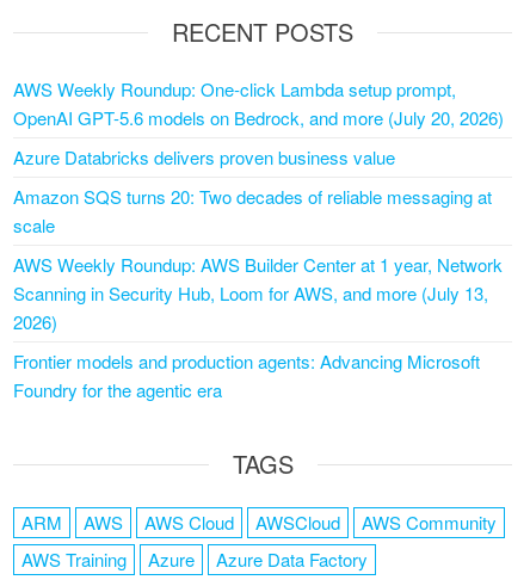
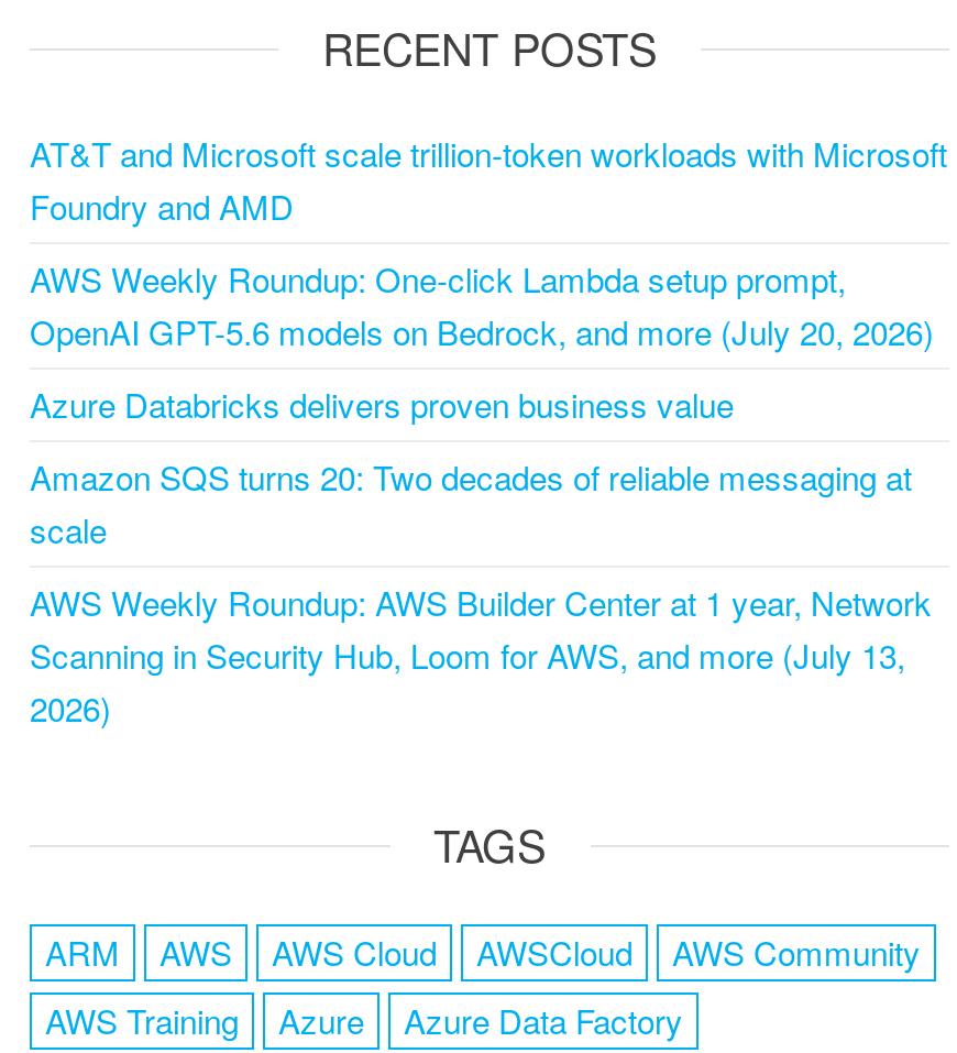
+ AT&T and Microsoft scale trillion-token workloads with Microsoft
+ Foundry and AMD

moved down: AWS Weekly Roundup: One-click Lambda setup prompt, | OpenAI GPT-5.6 models on Bedrock, and more (July 20, 2026) | Azure Databricks delivers proven business value | Amazon SQS turns 20: Two decades of reliable messaging at | scale | AWS Weekly Roundup: AWS Builder Center at 1 year, Network | Scanning in Security Hub, Loom for AWS, and more (July 13, | 2026)

- Frontier models and production agents: Advancing Microsoft
- Foundry for the agentic era
